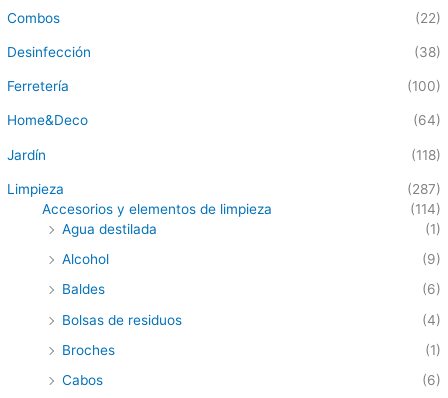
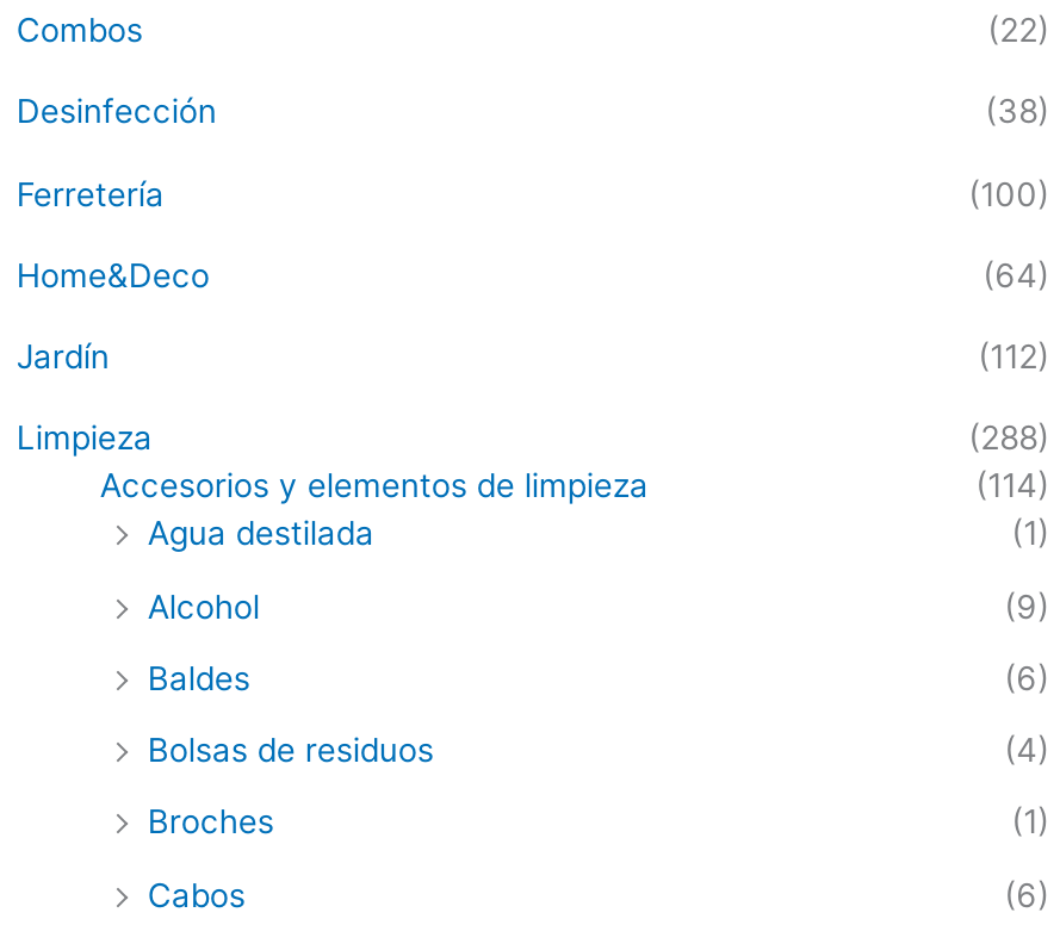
- (118)
+ (112)

- (287)
+ (288)
